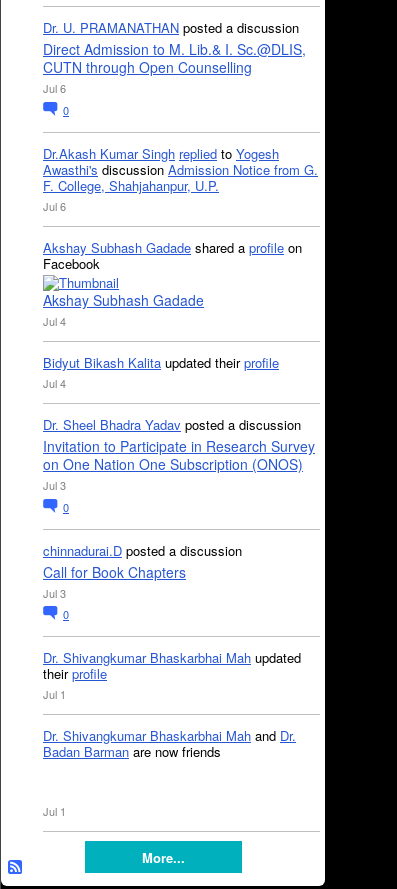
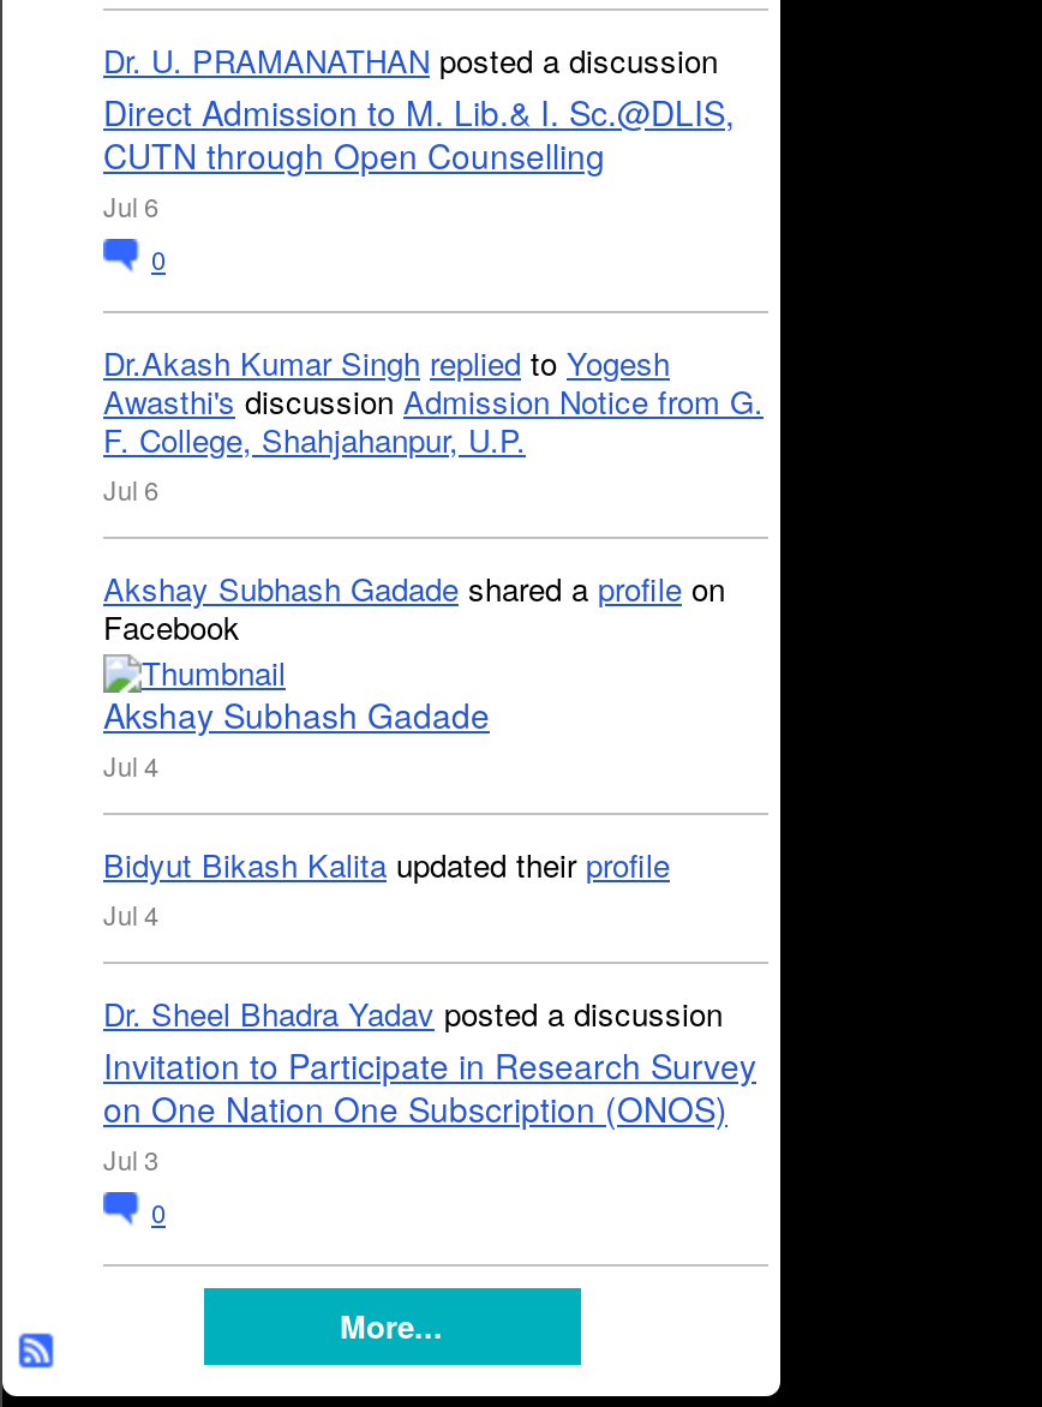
- chinnadurai.D posted a discussion
- Call for Book Chapters
- Jul 3
- 0
- Dr. Shivangkumar Bhaskarbhai Mah updated
- theirprofile
- Jul 1
- Dr. Shivangkumar Bhaskarbhai Mah and Dr.
- Badan Barmanare now friends
- Jul 1
